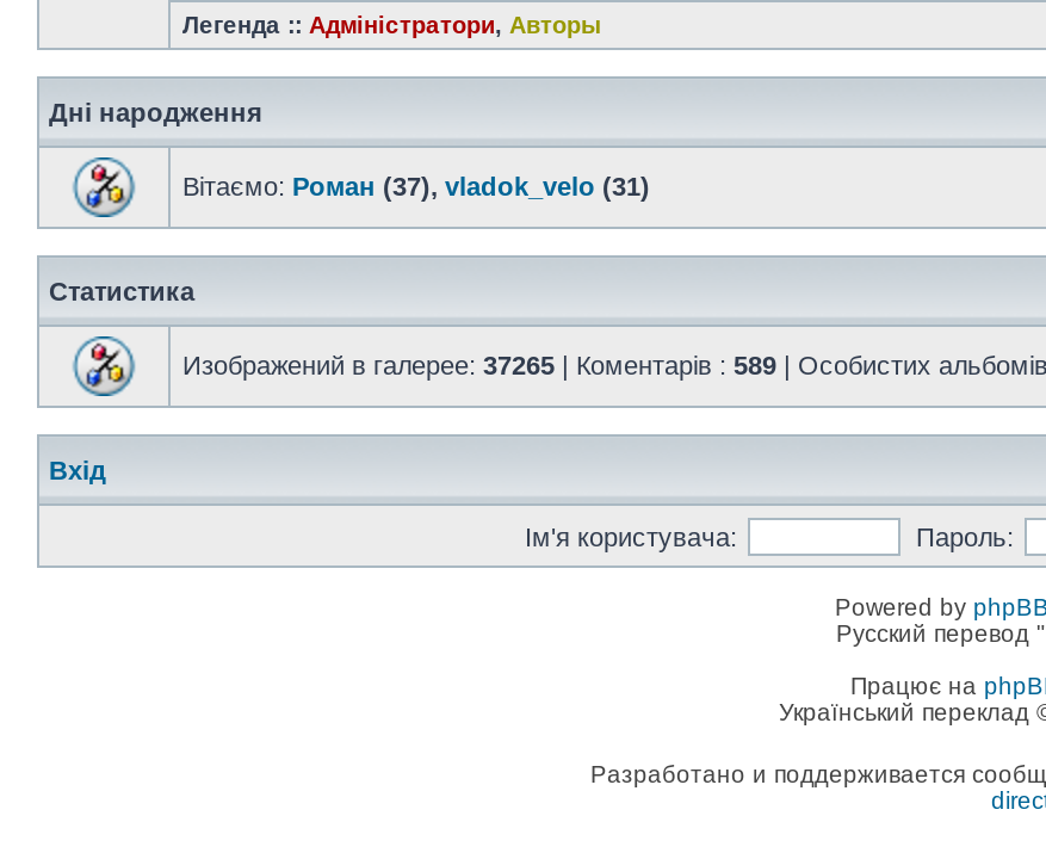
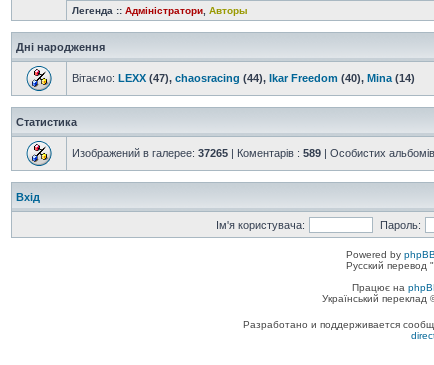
- Вітаємо: Роман (37), vladok_velo (31)
+ Вітаємо: LEXX (47), chaosracing (44), Ikar Freedom (40), Mina (14)
